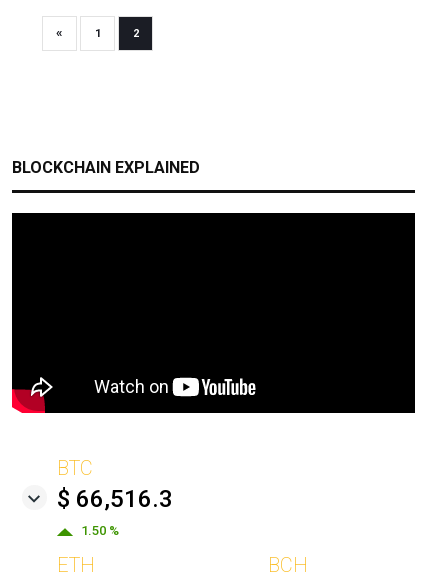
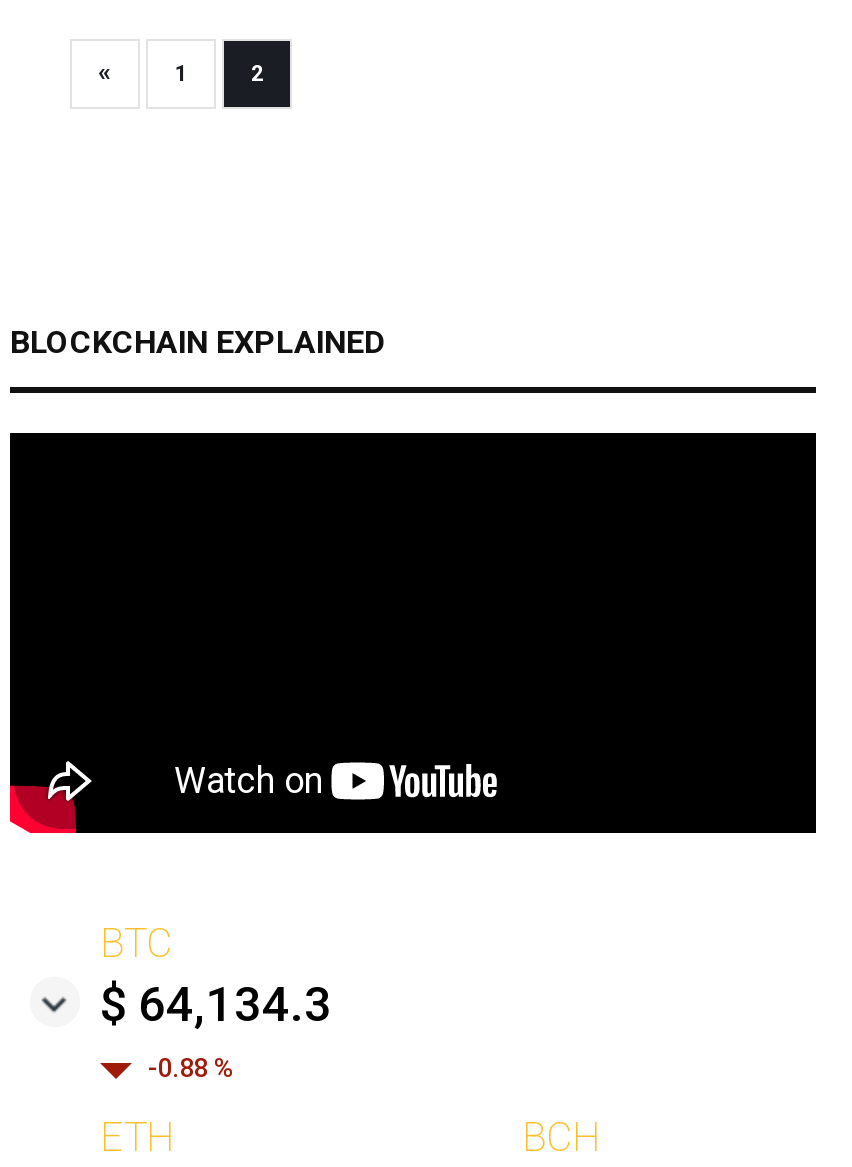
- $ 66,516.3
+ $ 64,134.3

- 1.50 %
+ -0.88 %
